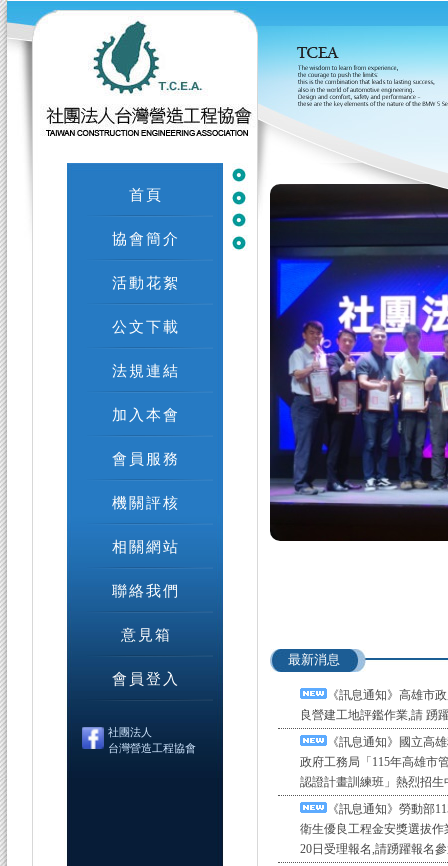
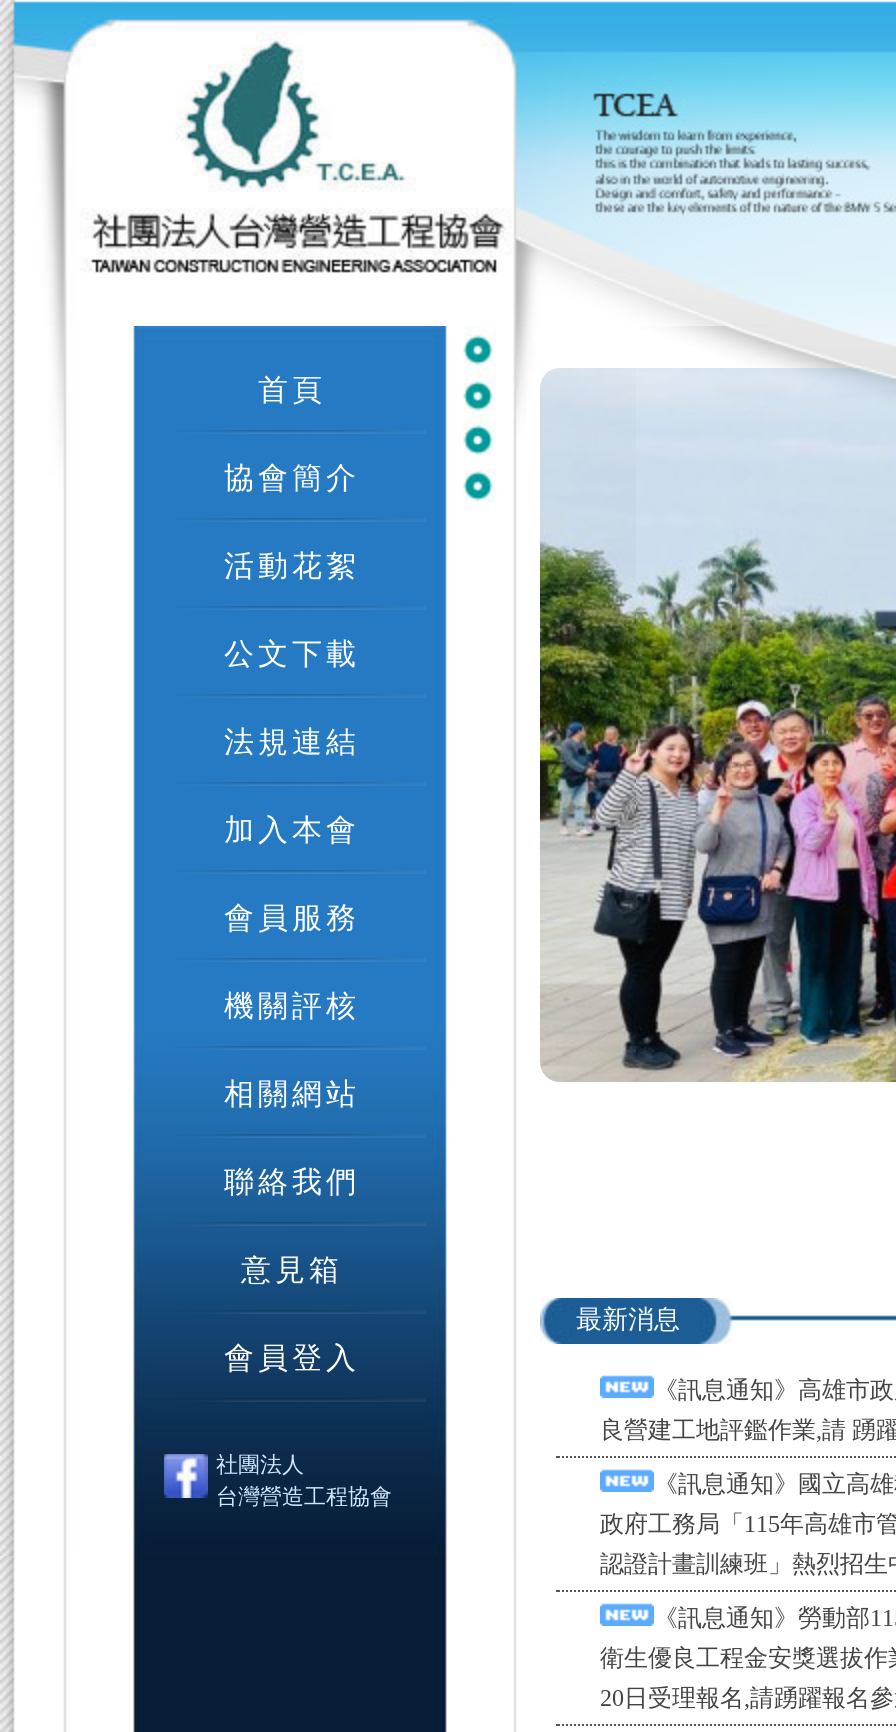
- [image]
+ [image]
